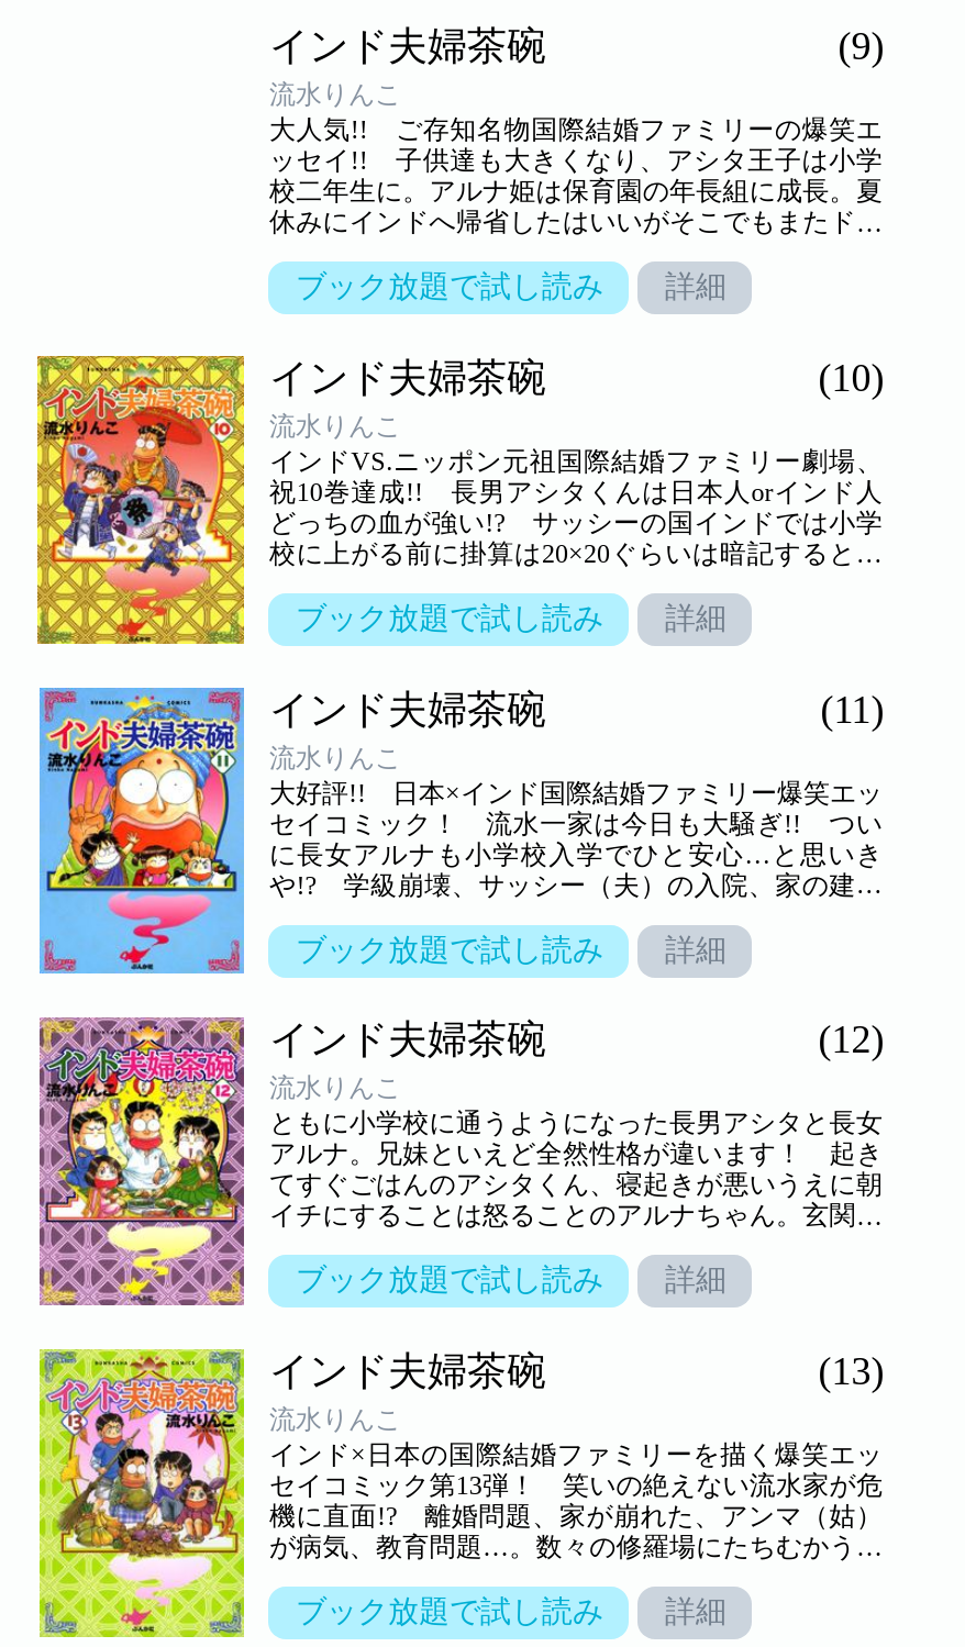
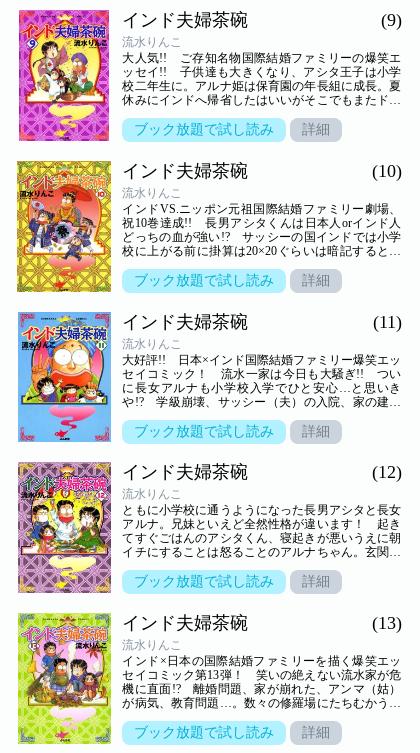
+ [image]
